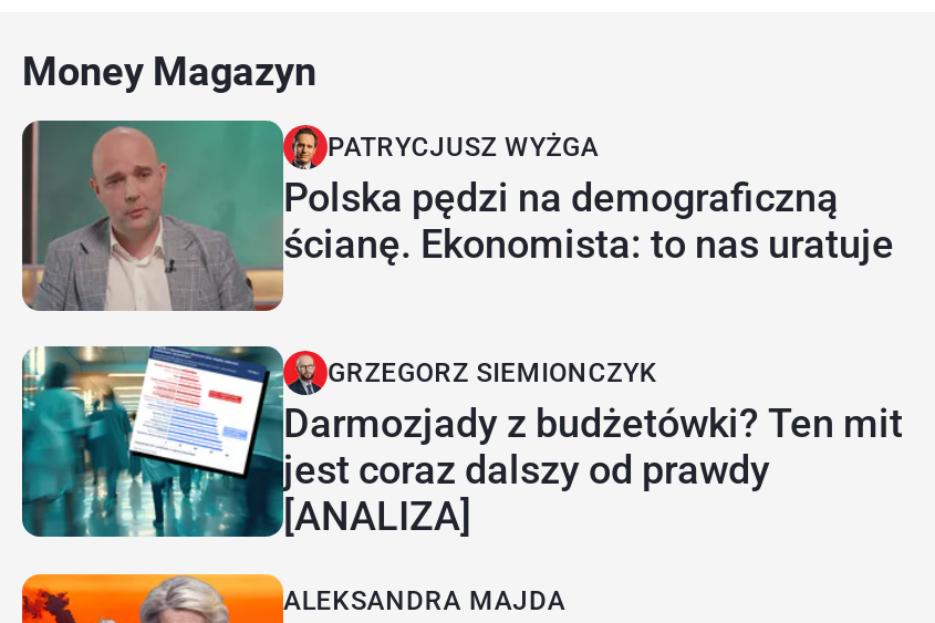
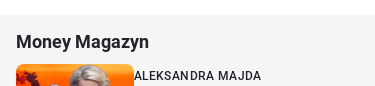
- [image]
- PATRYCJUSZ WYŻGA
- Polska pędzi na demograficzną
- ścianę. Ekonomista: to nas uratuje
- GRZEGORZ SIEMIONCZYK
- Darmozjady z budżetówki? Ten mit
- jest coraz dalszy od prawdy
- [ANALIZA]

- [image]
